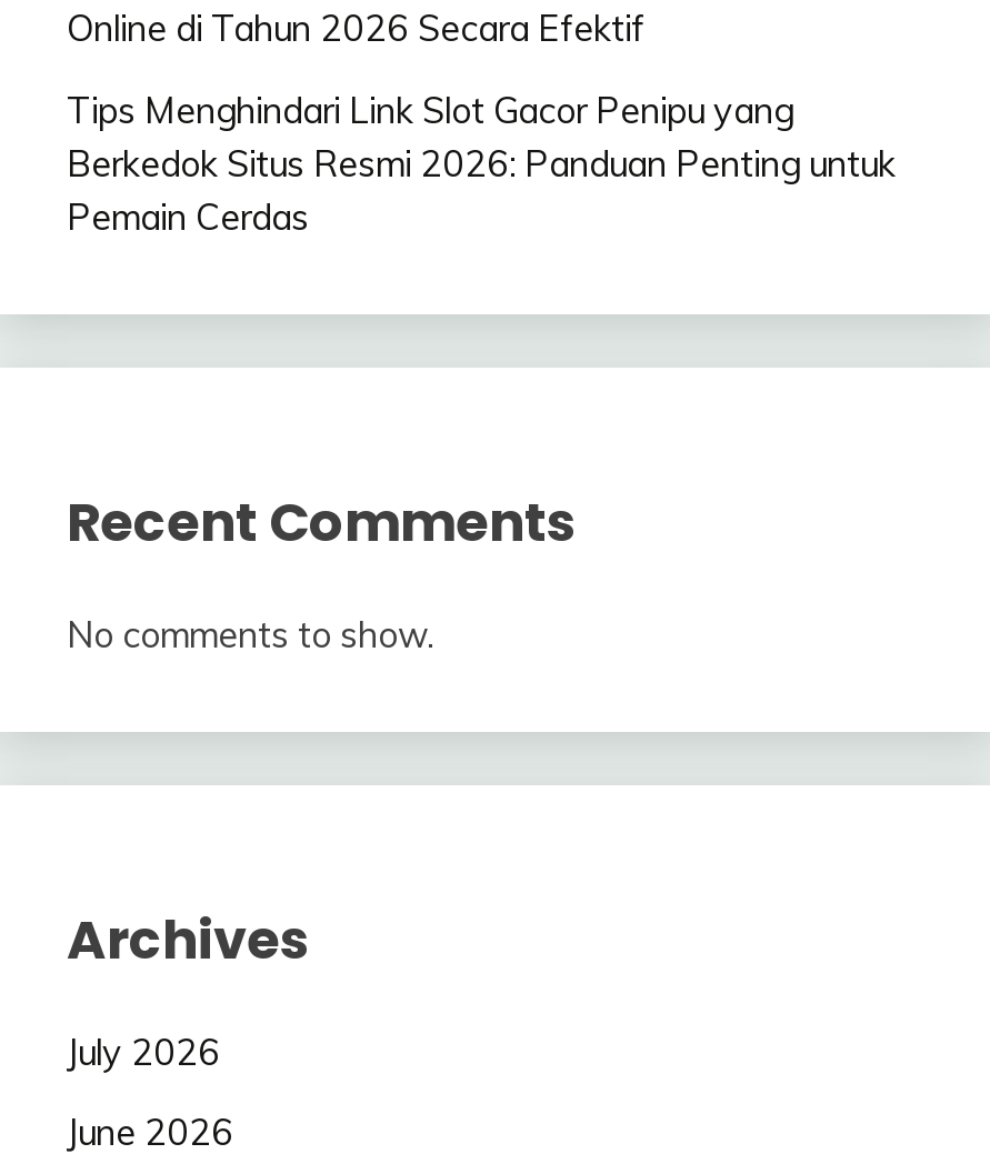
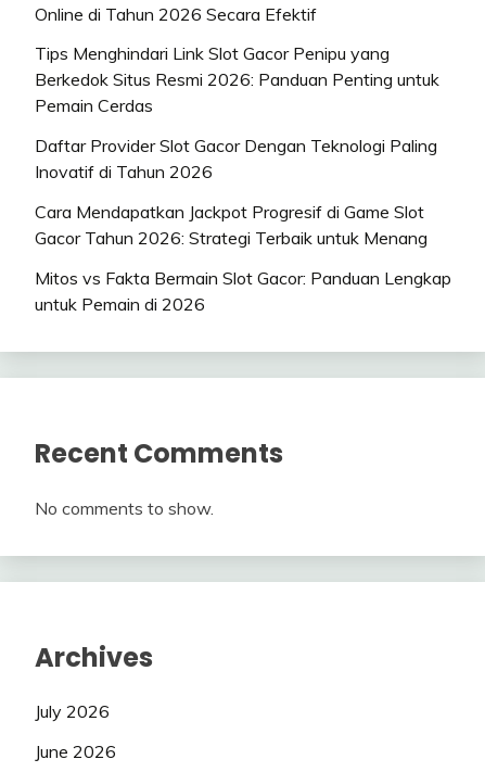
+ Daftar Provider Slot Gacor Dengan Teknologi Paling
+ Inovatif di Tahun 2026
+ Cara Mendapatkan Jackpot Progresif di Game Slot
+ Gacor Tahun 2026: Strategi Terbaik untuk Menang
+ Mitos vs Fakta Bermain Slot Gacor: Panduan Lengkap
+ untuk Pemain di 2026
